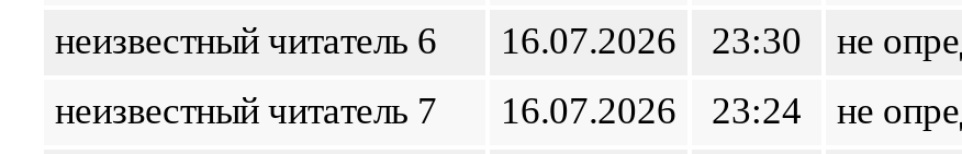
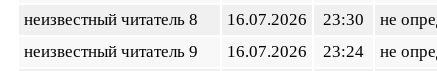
- неизвестный читатель 6
+ неизвестный читатель 8

- неизвестный читатель 7
+ неизвестный читатель 9
